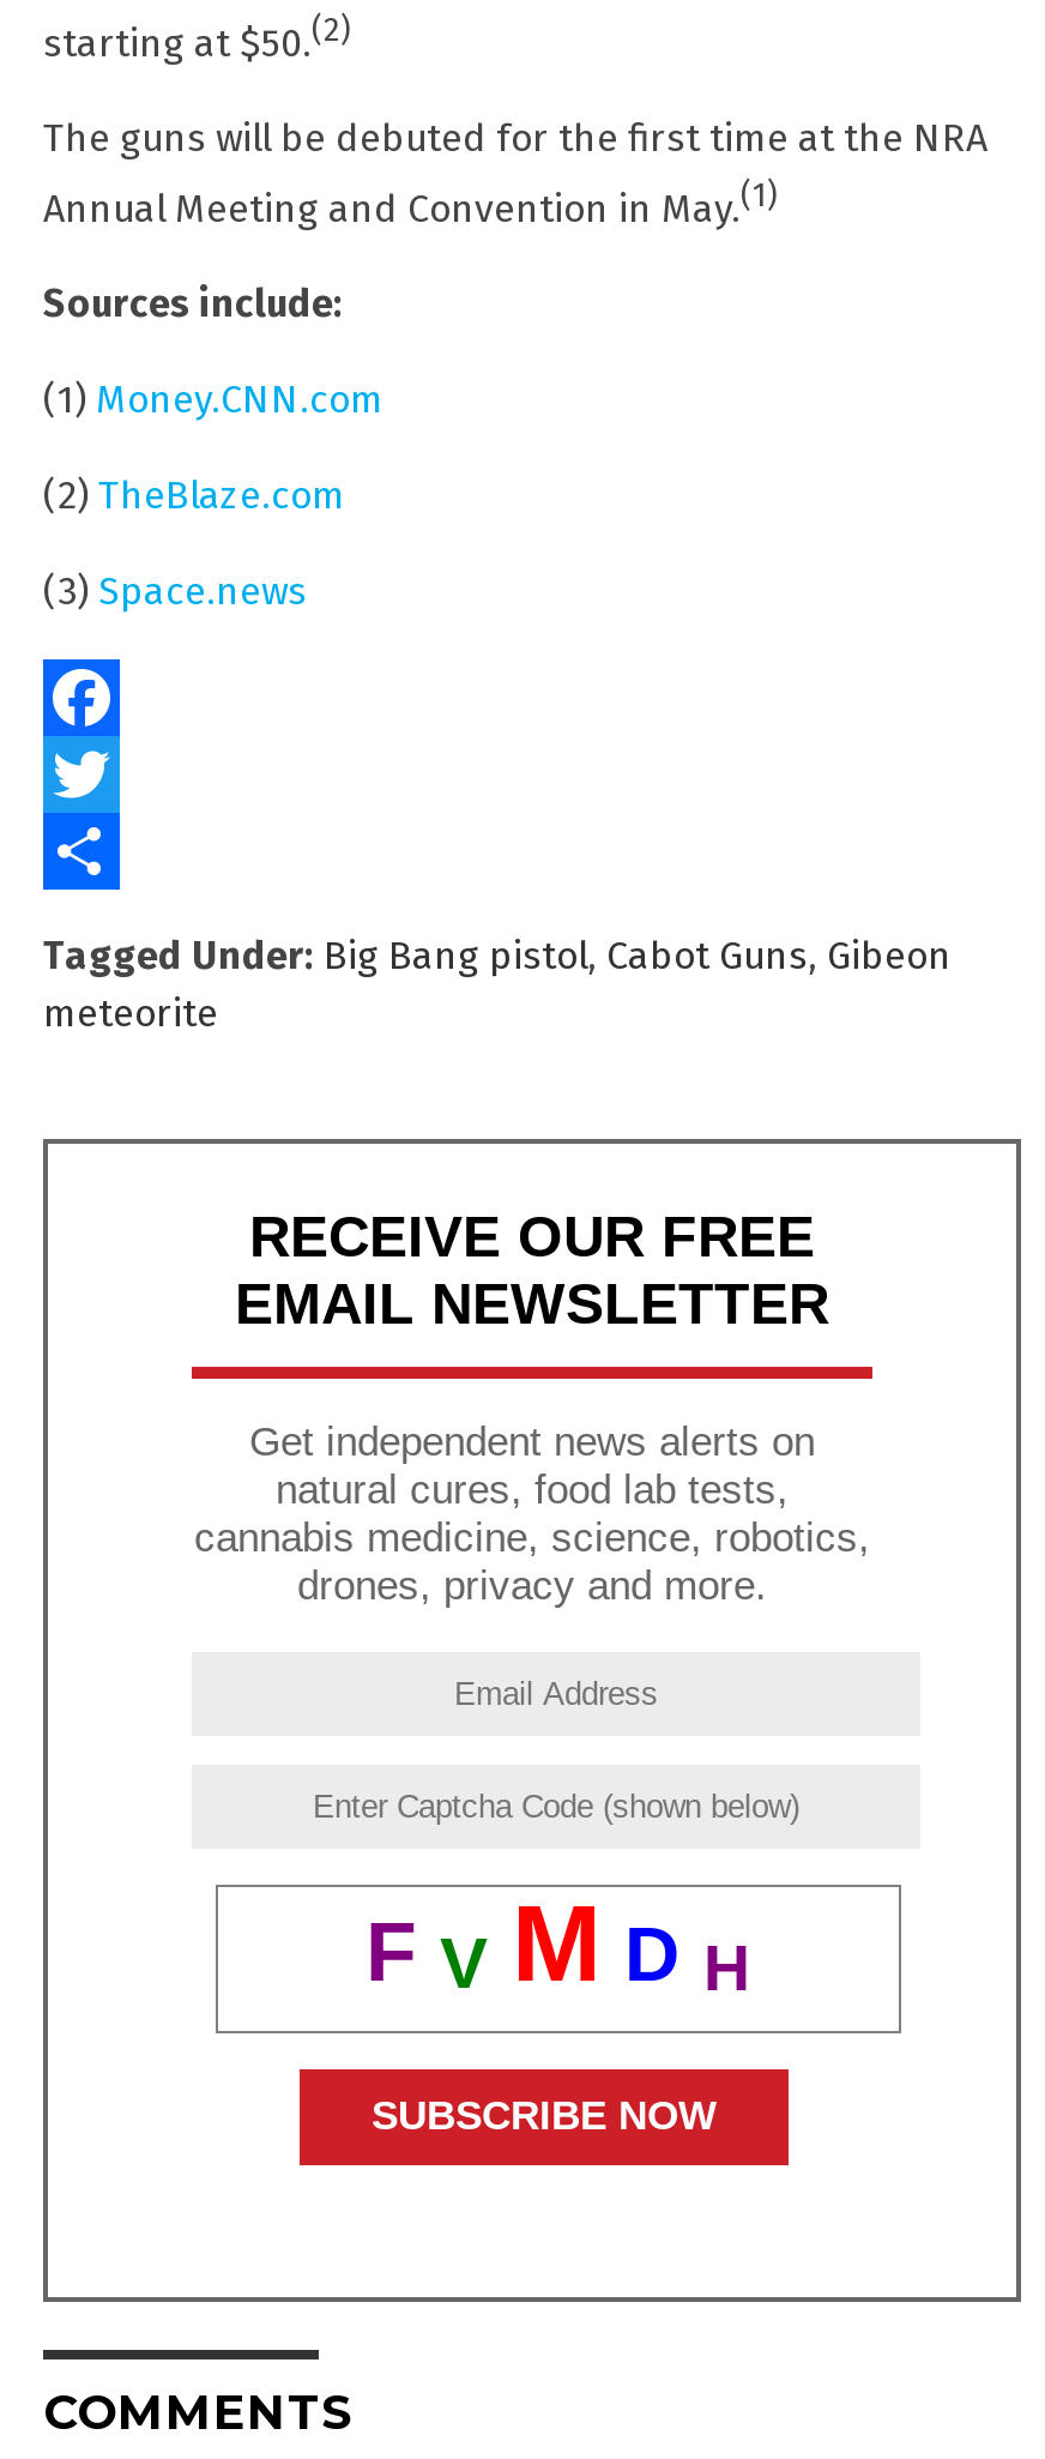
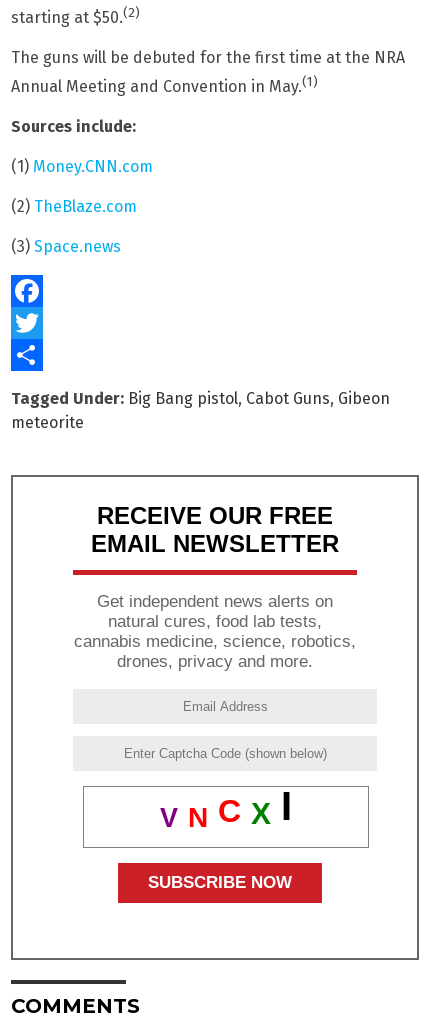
- F V M D H
+ V N C X I
